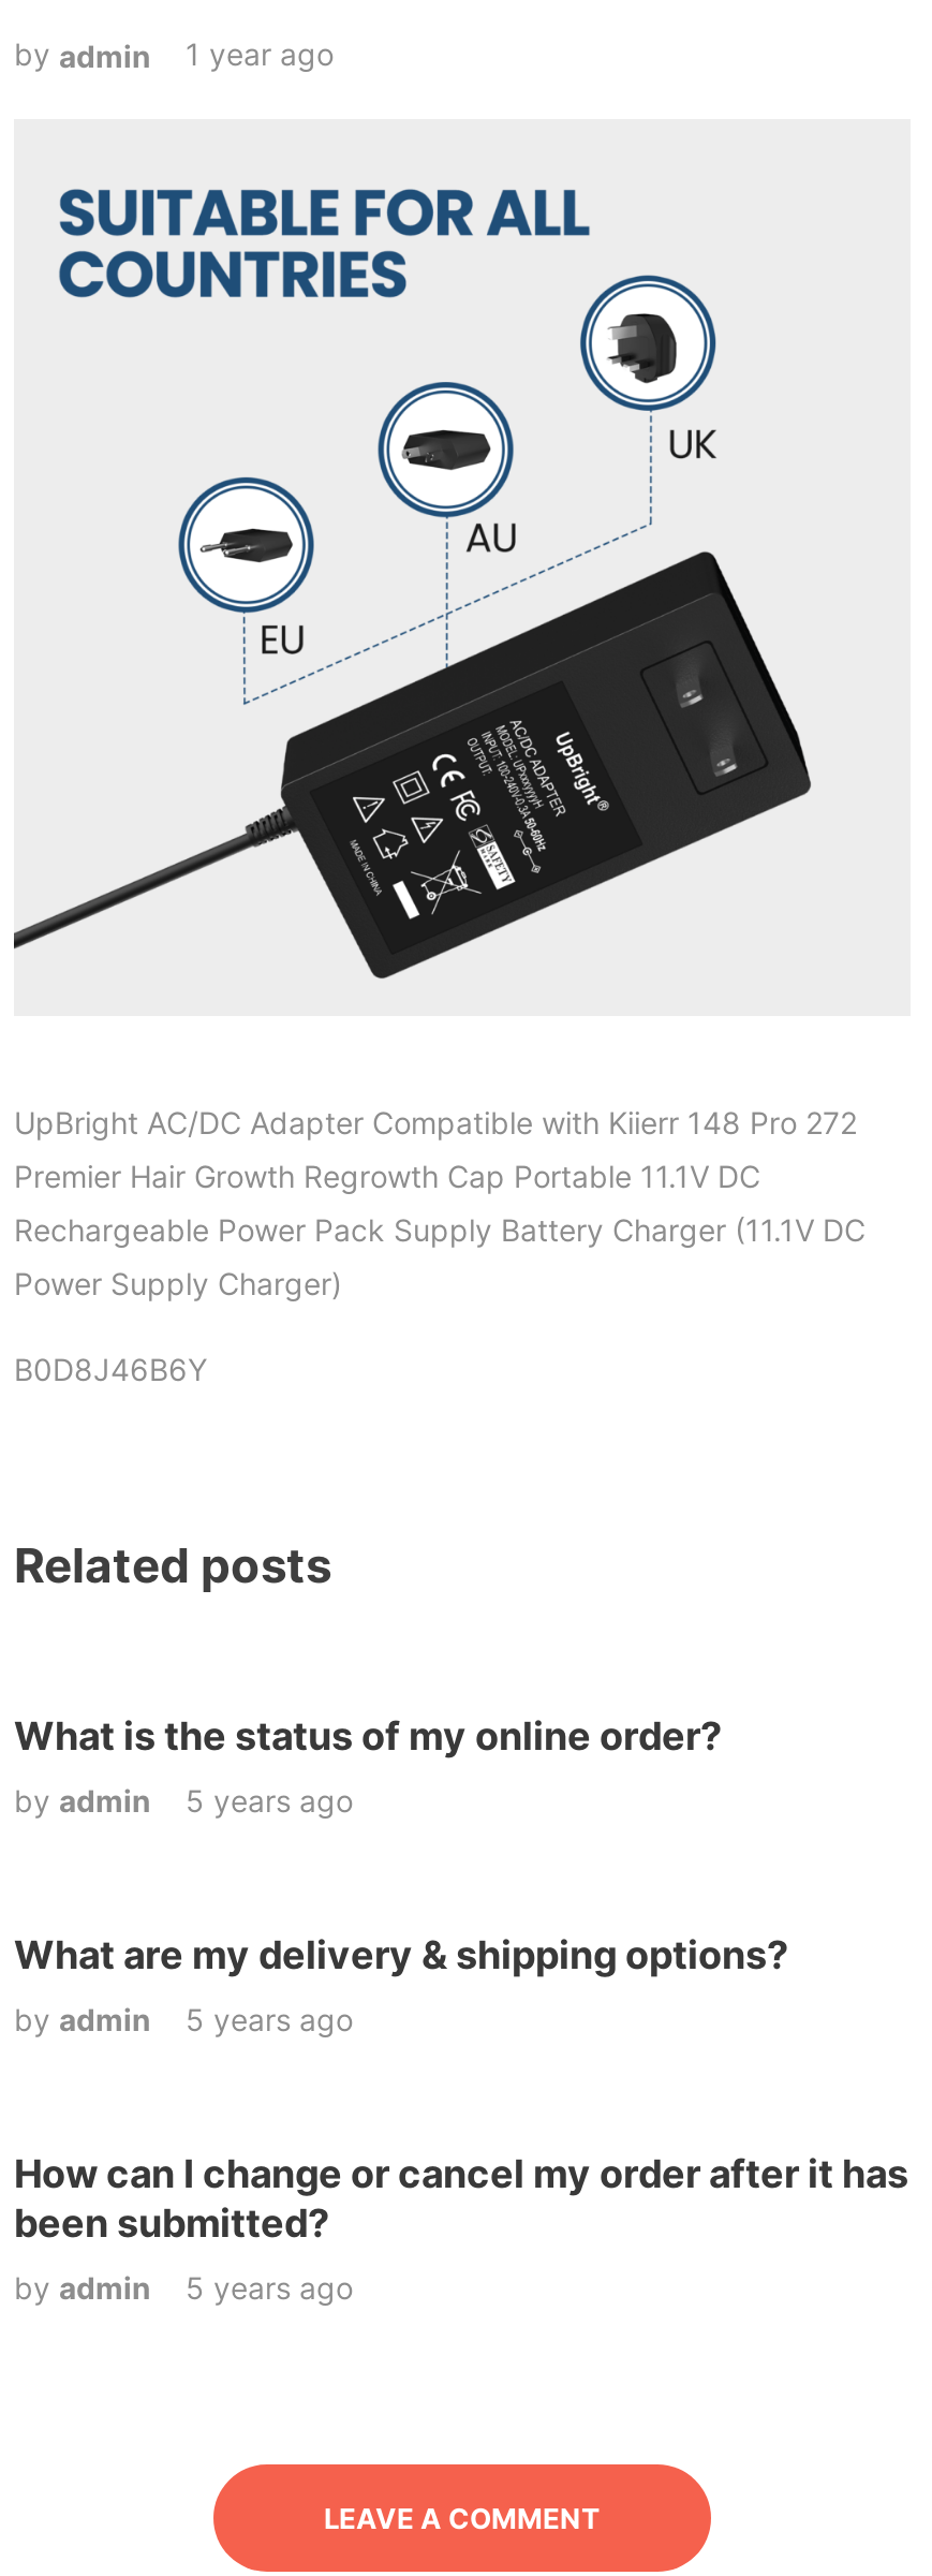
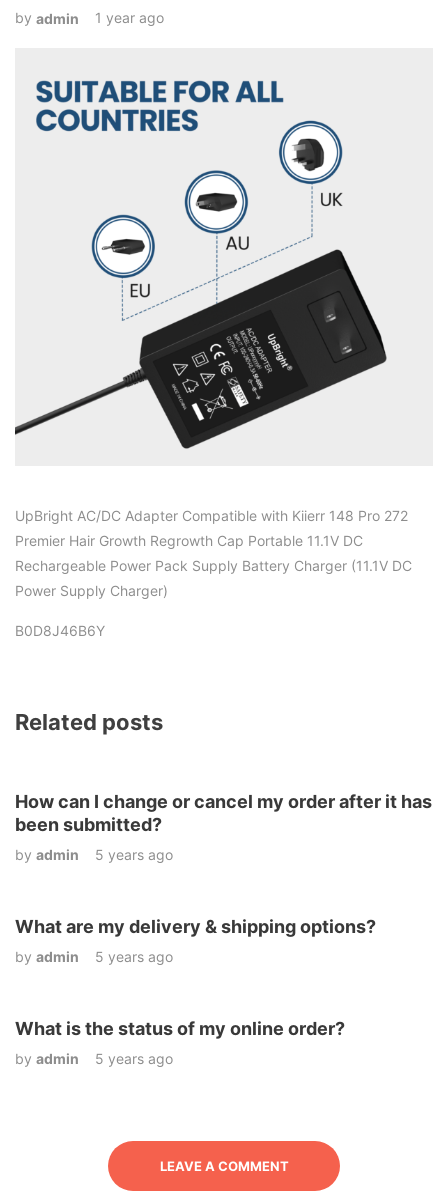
moved down: What is the status of my online order?

moved down: by admin | 5 years ago | What are my delivery & shipping options? | by admin | 5 years ago

moved up: How can I change or cancel my order after it has | been submitted?
